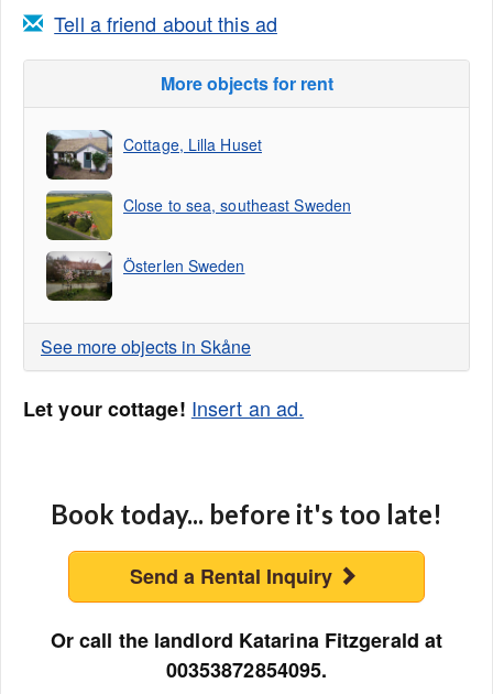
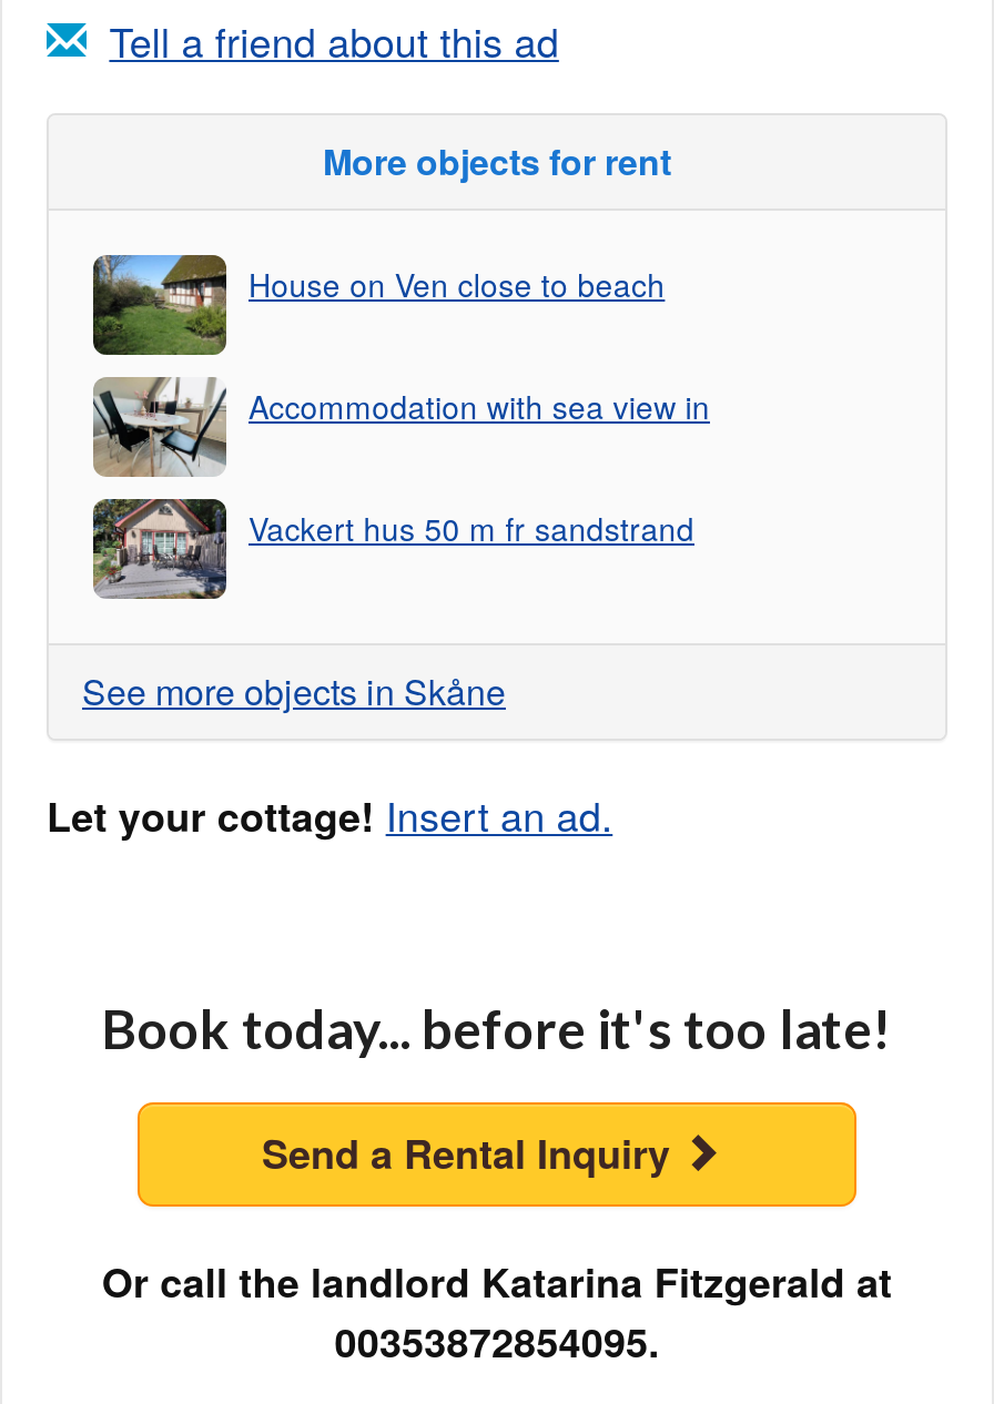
- [image]
- Cottage, Lilla Huset
+ [image]
+ House on Ven close to beach

- [image]
- Close to sea, southeast Sweden
+ [image]
+ Accommodation with sea view in

- [image]
- Österlen Sweden
+ [image]
+ Vackert hus 50 m fr sandstrand
